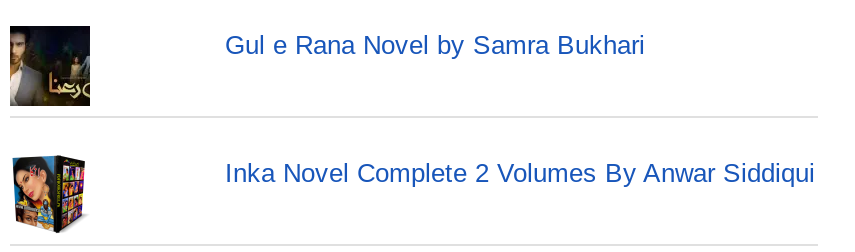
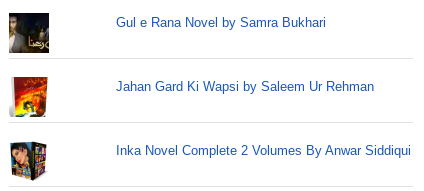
+ [image]

+ Jahan Gard Ki Wapsi by Saleem Ur Rehman
